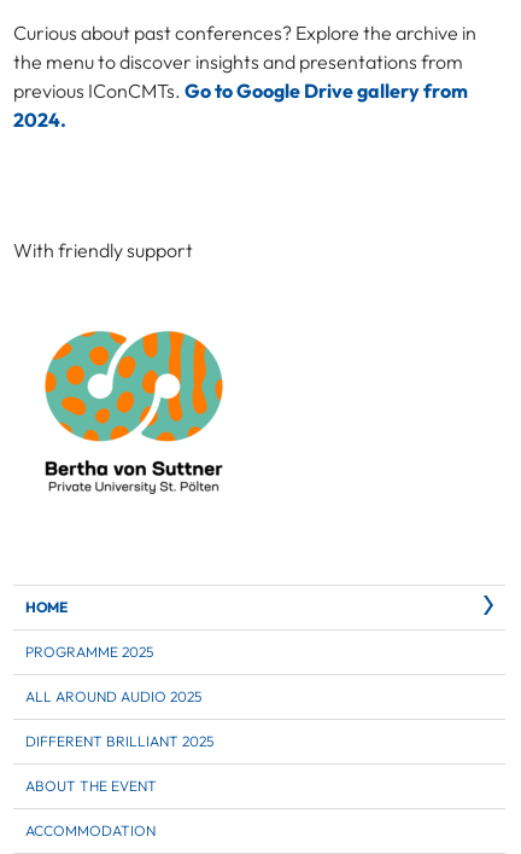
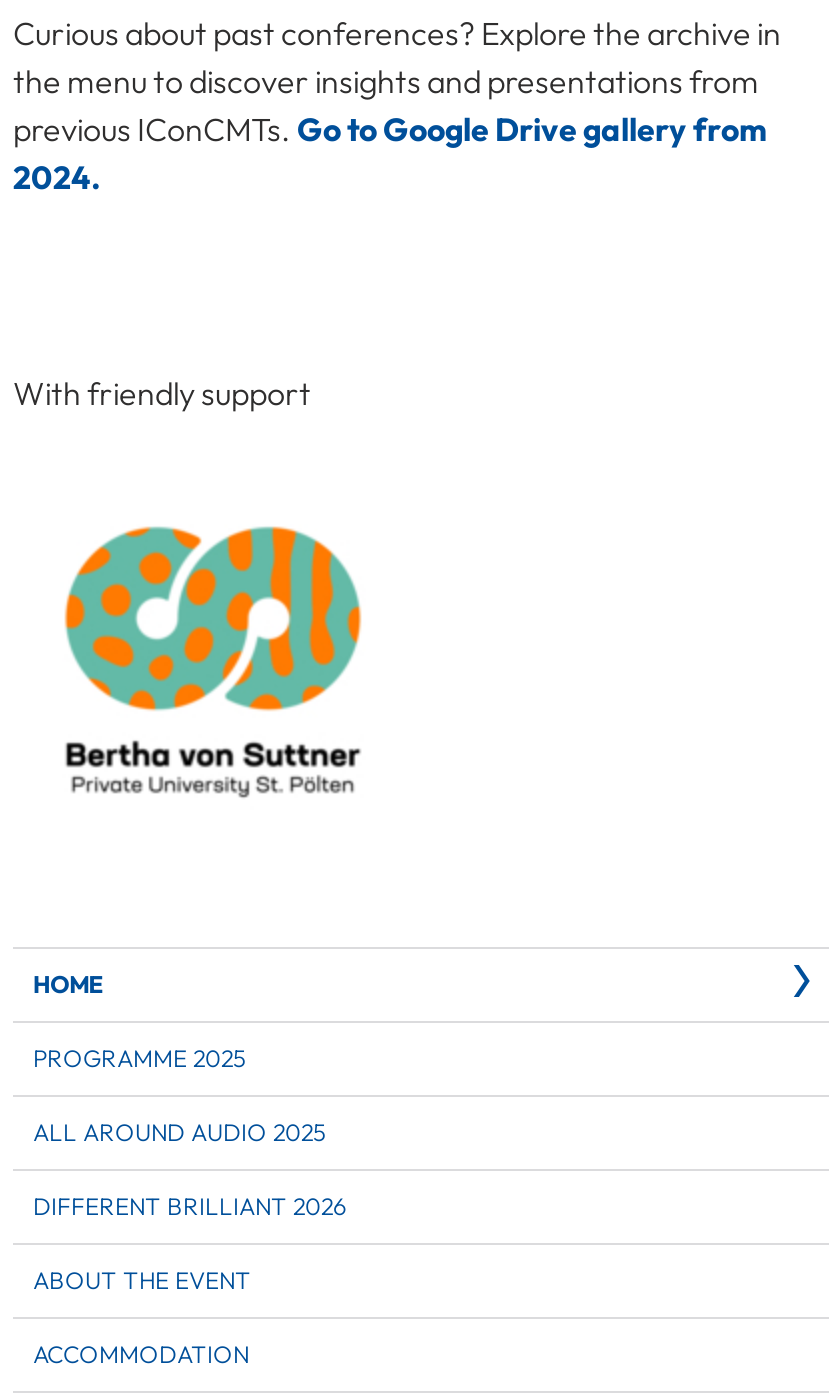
- DIFFERENT BRILLIANT 2025
+ DIFFERENT BRILLIANT 2026
